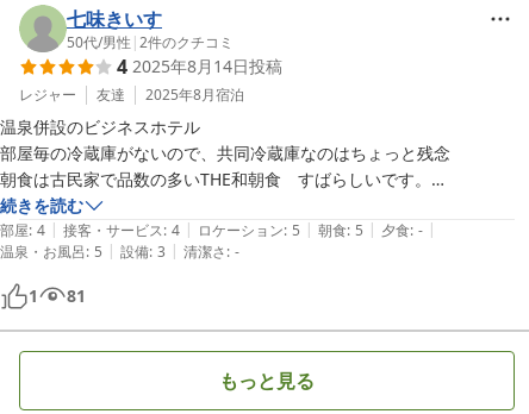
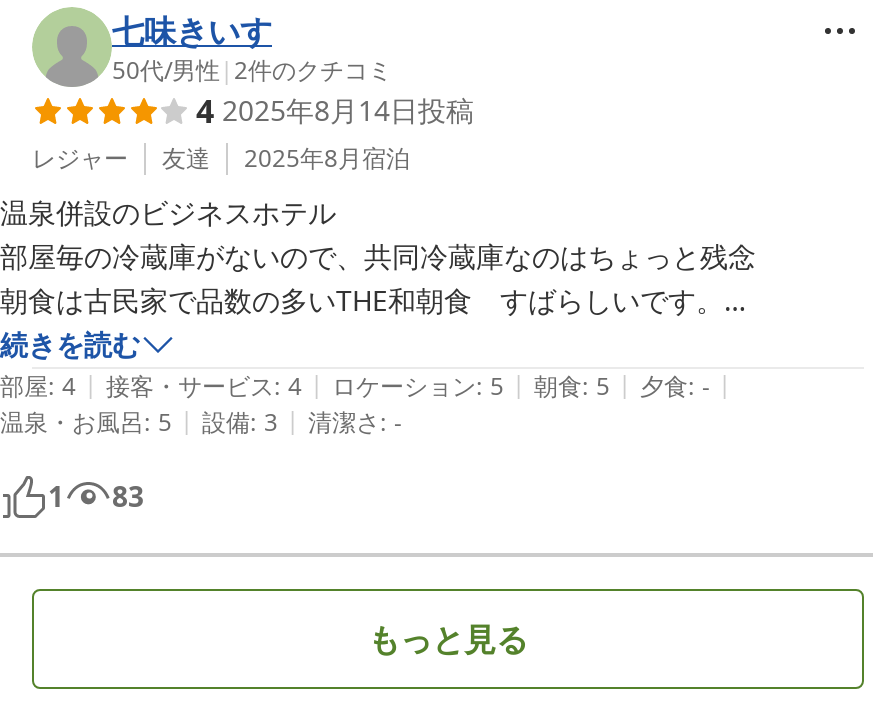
- 1 81
+ 1 83
